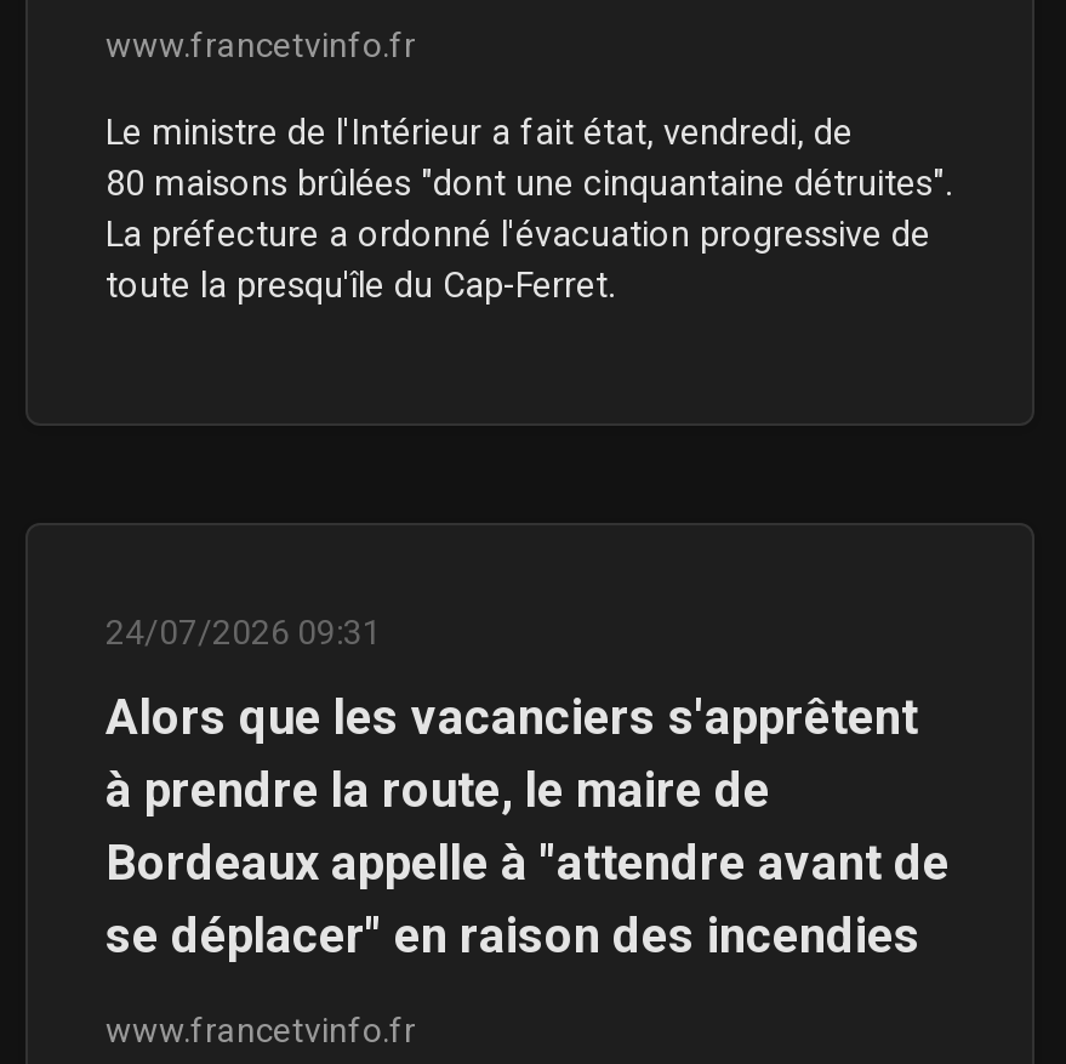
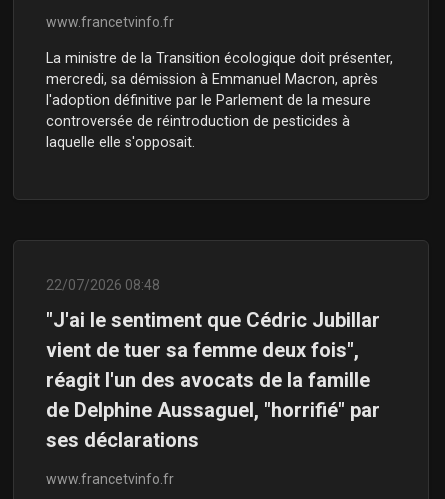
- Le ministre de l'Intérieur a fait état, vendredi, de
- 80 maisons brûlées "dont une cinquantaine détruites".
- La préfecture a ordonné l'évacuation progressive de
- toute la presqu'île du Cap-Ferret.
+ La ministre de la Transition écologique doit présenter,
+ mercredi, sa démission à Emmanuel Macron, après
+ l'adoption définitive par le Parlement de la mesure
+ controversée de réintroduction de pesticides à
+ laquelle elle s'opposait.

- 24/07/2026 09:31
+ 22/07/2026 08:48

- Alors que les vacanciers s'apprêtent
- à prendre la route, le maire de
- Bordeaux appelle à "attendre avant de
- se déplacer" en raison des incendies
+ "J'ai le sentiment que Cédric Jubillar
+ vient de tuer sa femme deux fois",
+ réagit l'un des avocats de la famille
+ de Delphine Aussaguel, "horrifié" par
+ ses déclarations
